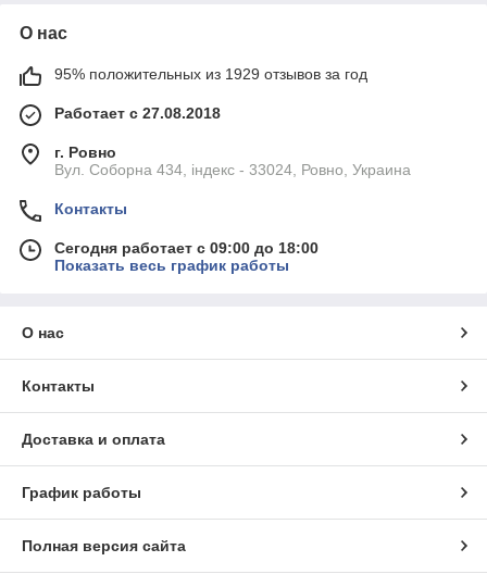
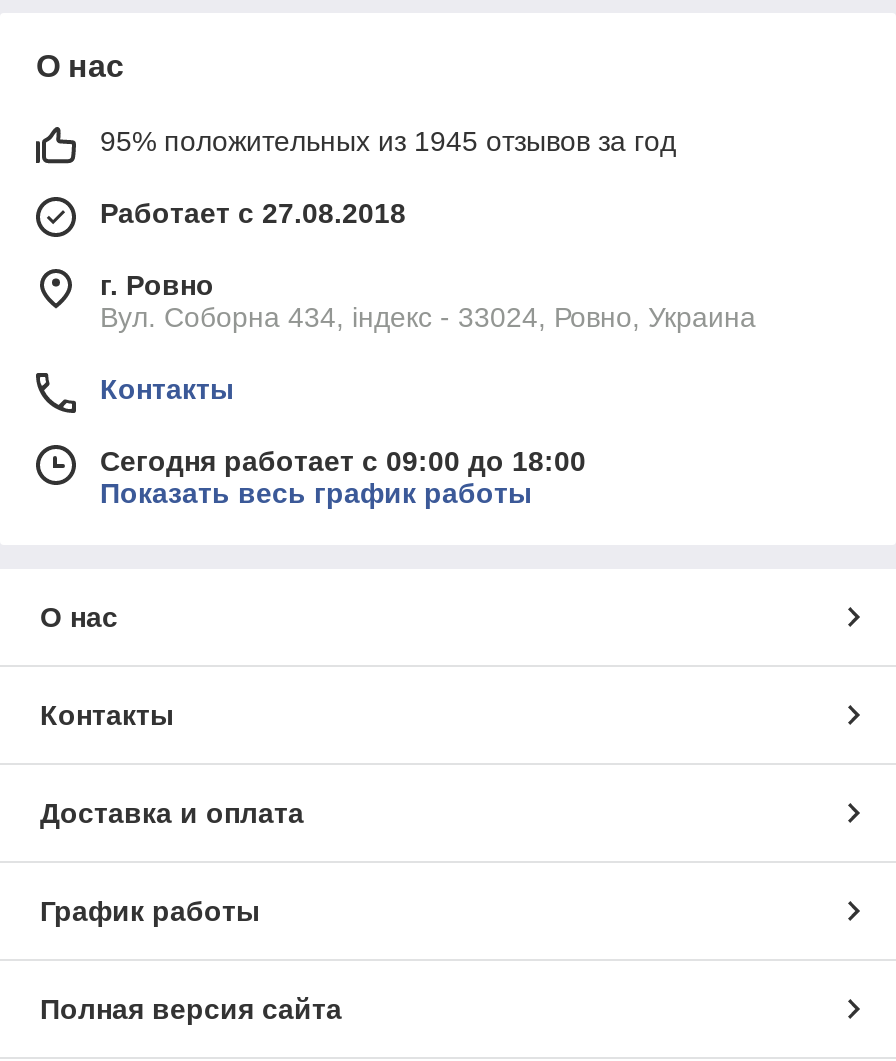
- 95% положительных из 1929 отзывов за год
+ 95% положительных из 1945 отзывов за год
